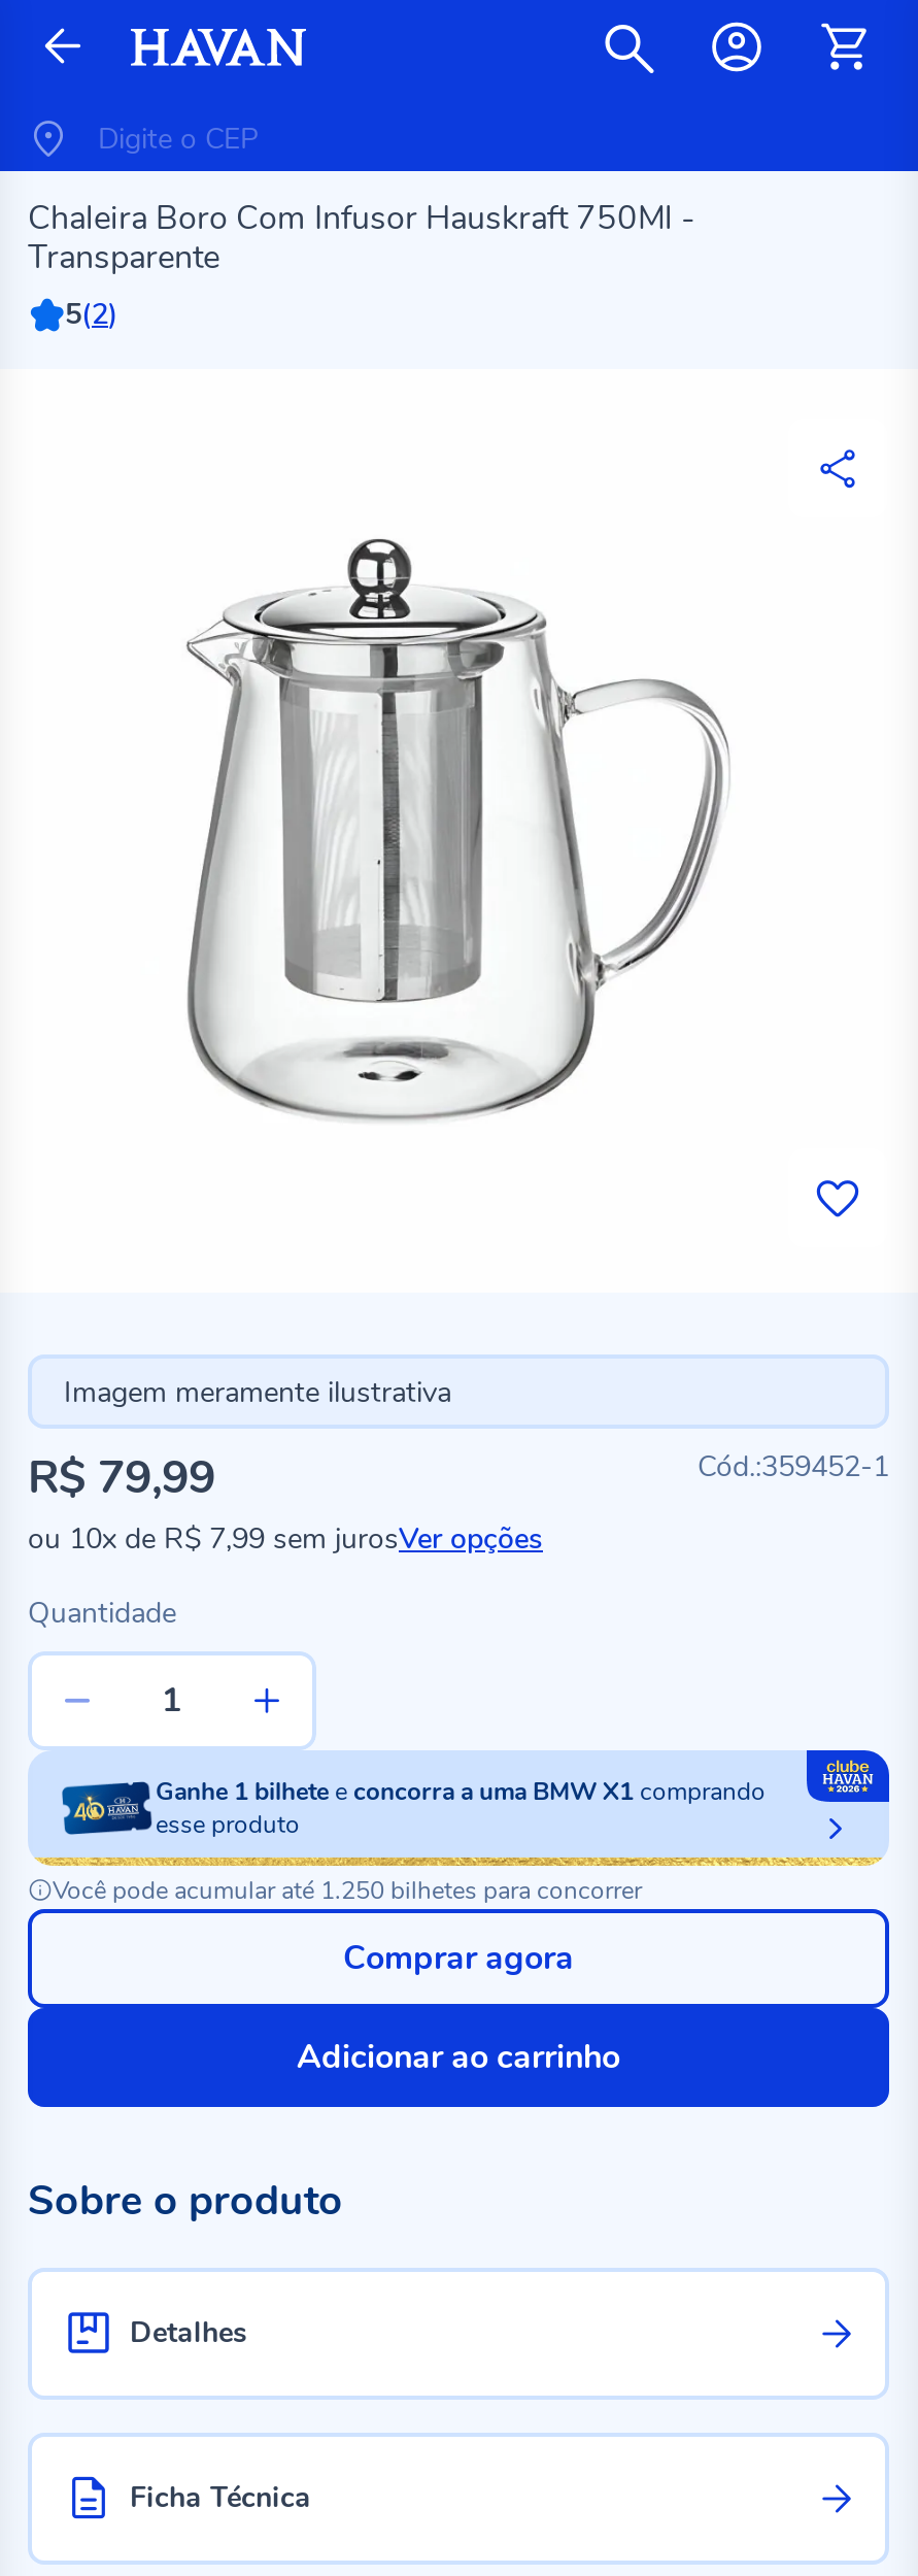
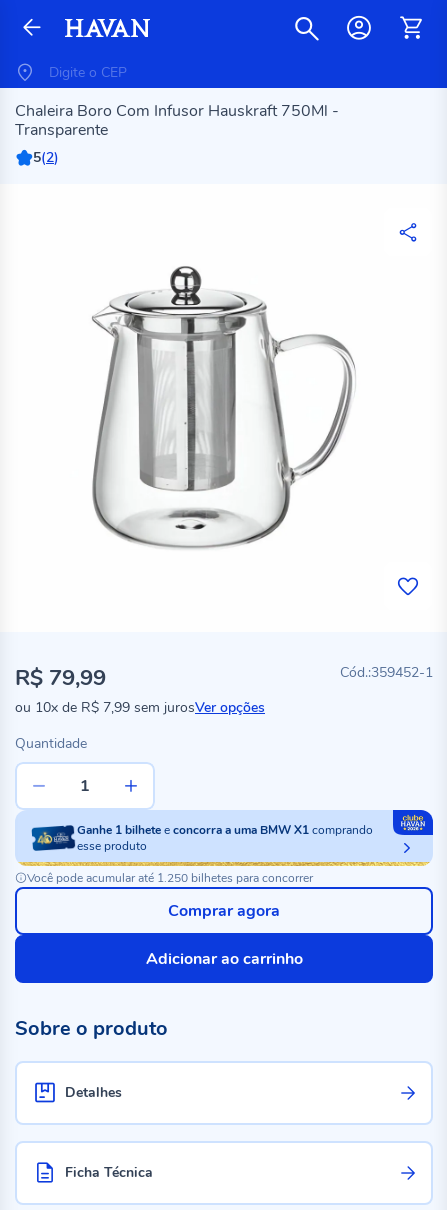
- Imagem meramente ilustrativa
